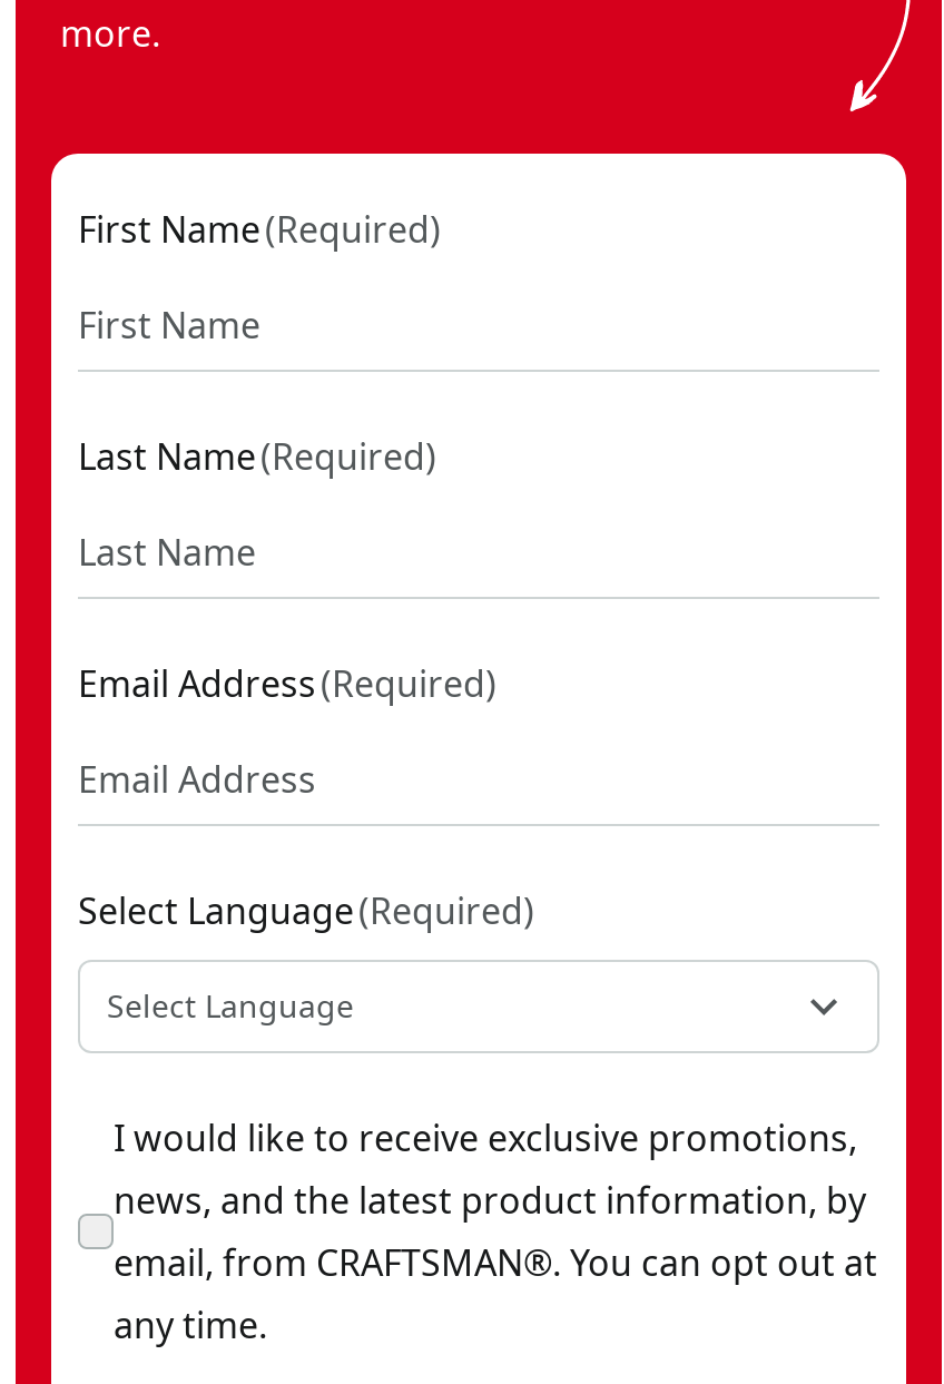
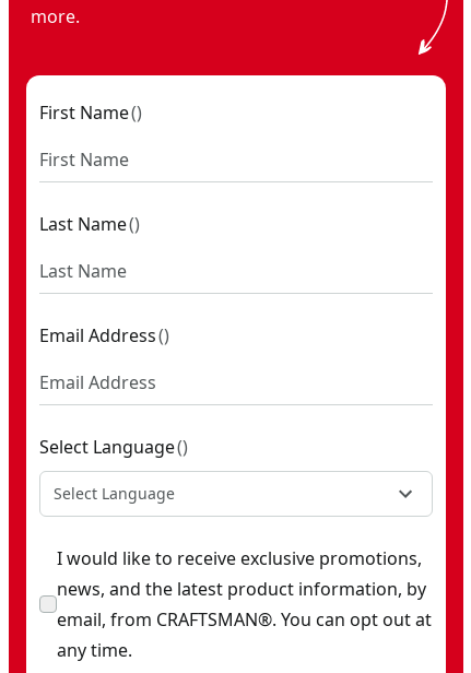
- First Name (Required)
+ First Name ()

- Last Name (Required)
+ Last Name ()

- Email Address (Required)
+ Email Address ()

- Select Language (Required)
+ Select Language ()
